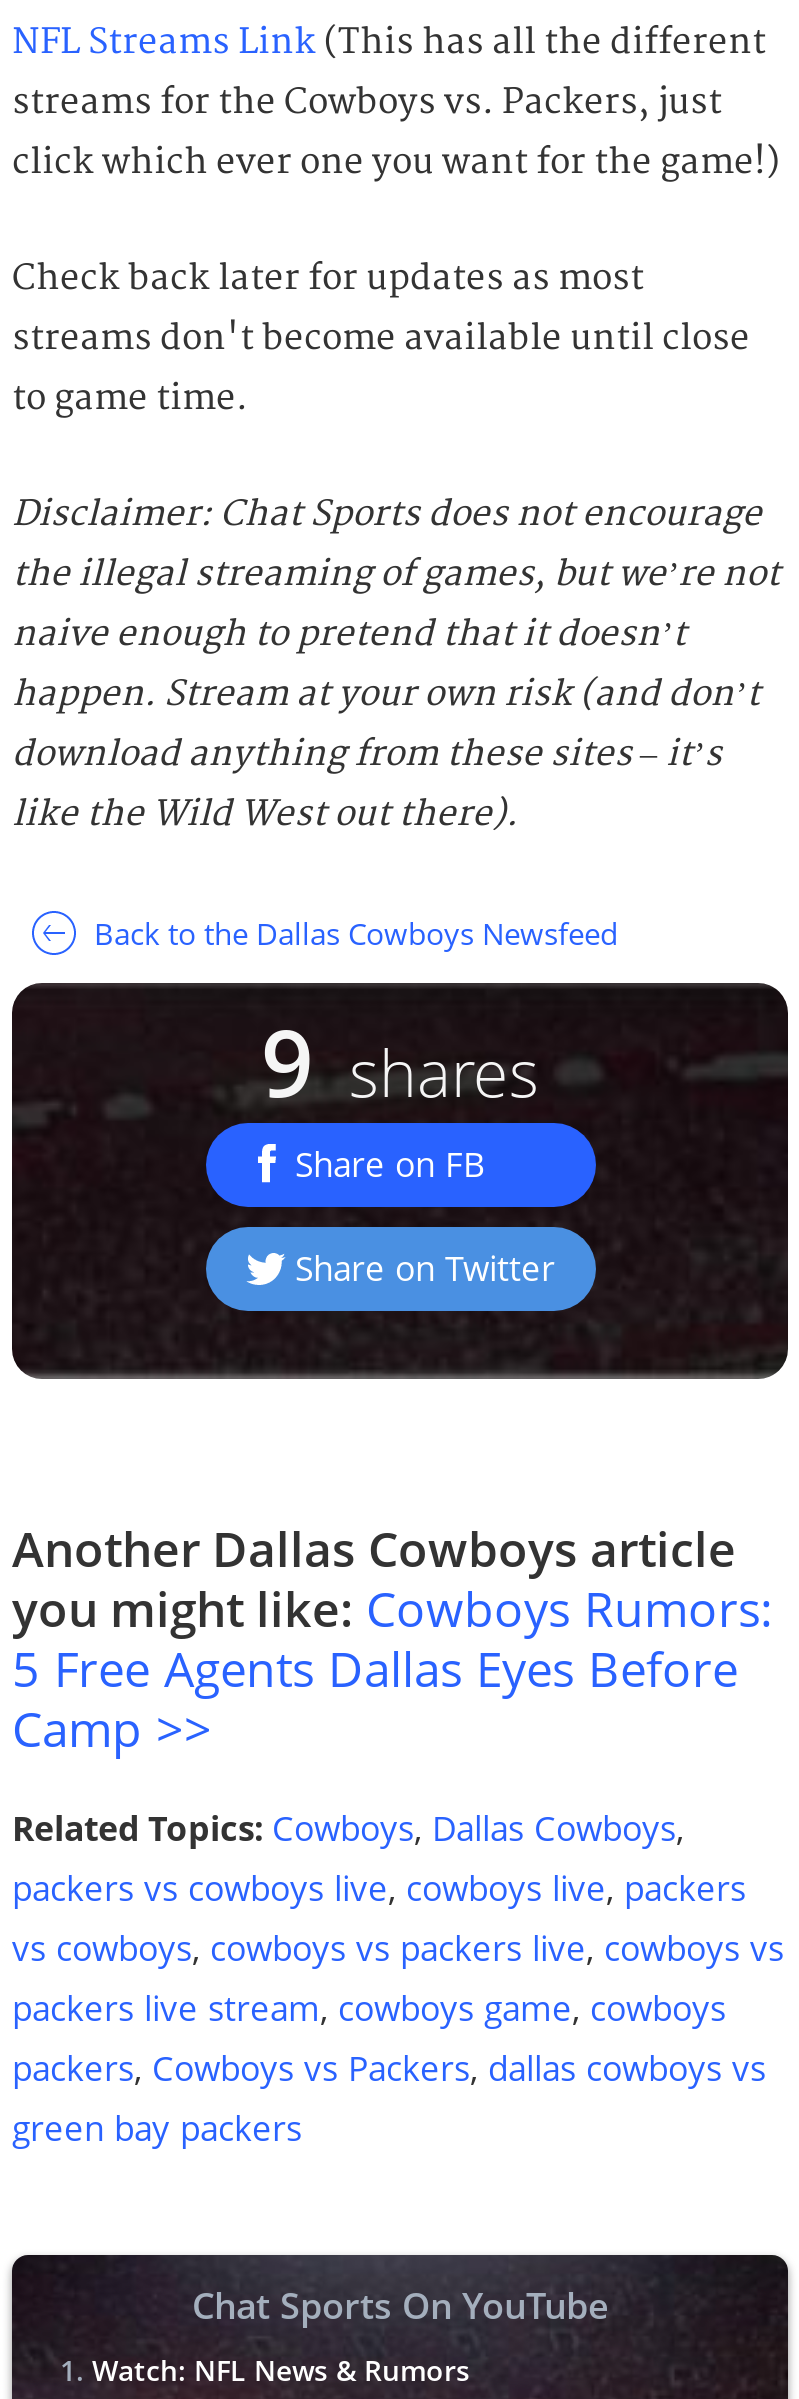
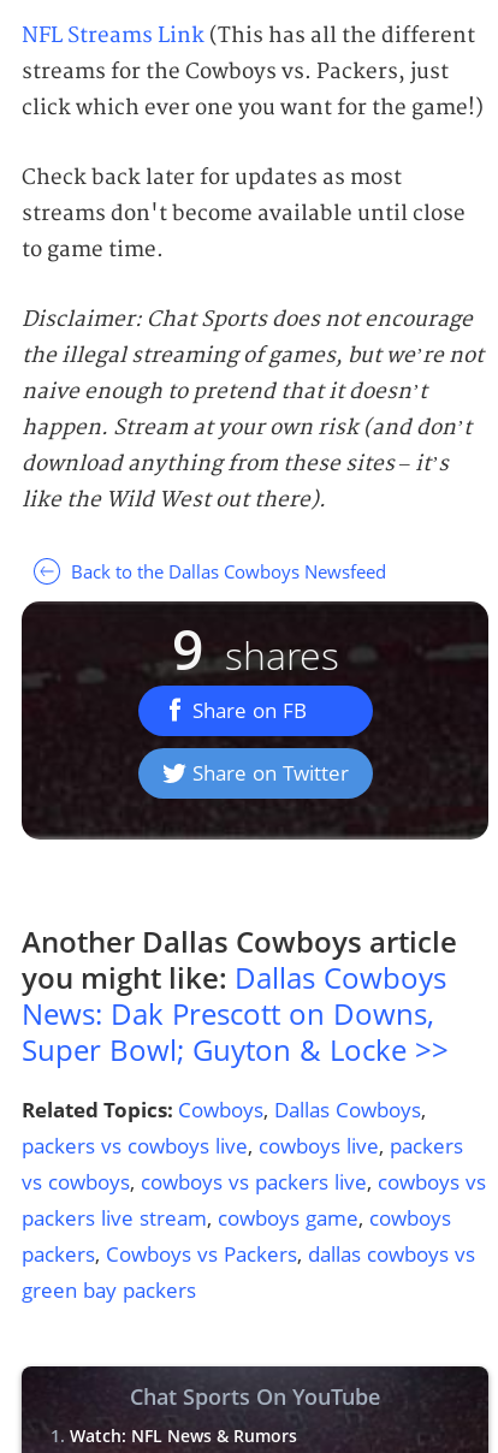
- you might like: Cowboys Rumors:
- 5 Free Agents Dallas Eyes Before
- Camp >>
+ you might like: Dallas Cowboys
+ News: Dak Prescott on Downs,
+ Super Bowl; Guyton & Locke >>
